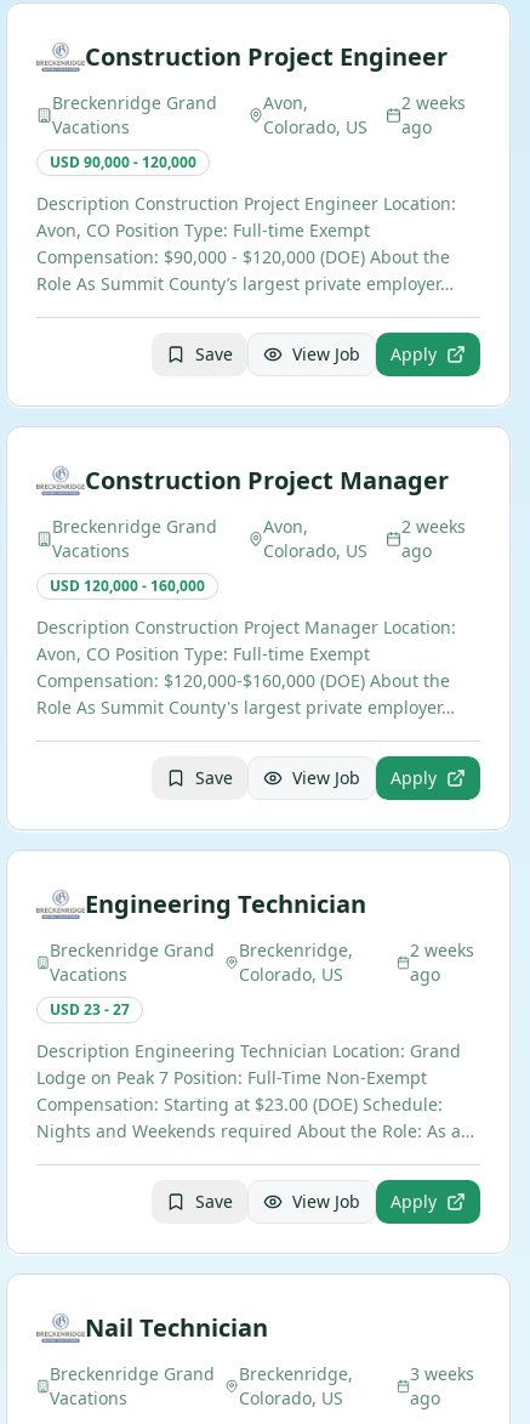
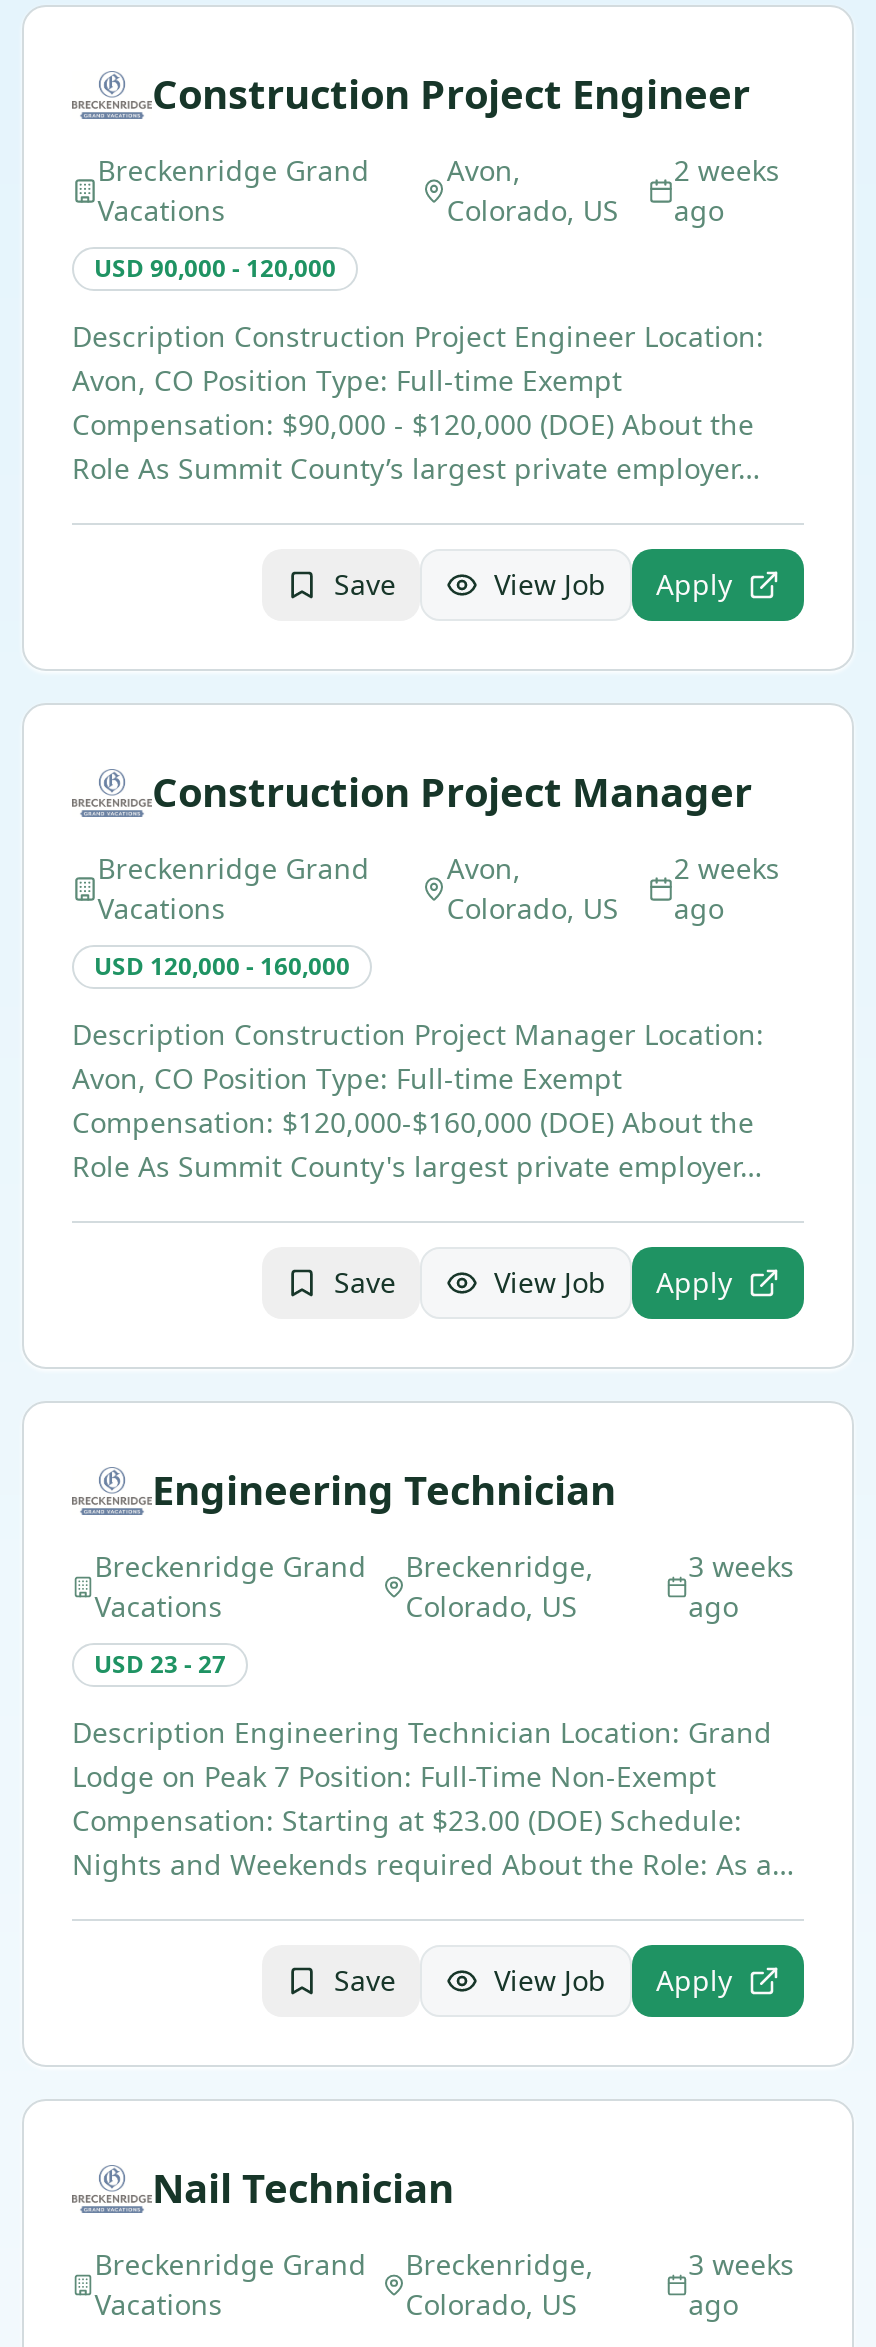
- 2 weeks
+ 3 weeks
